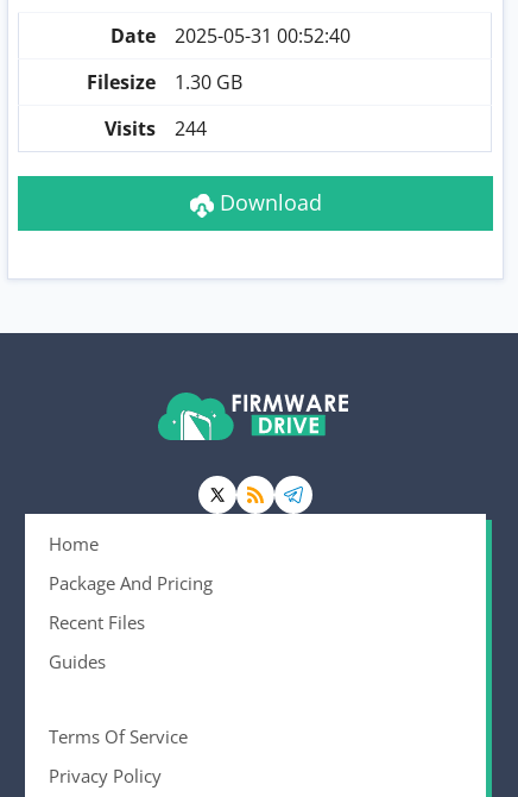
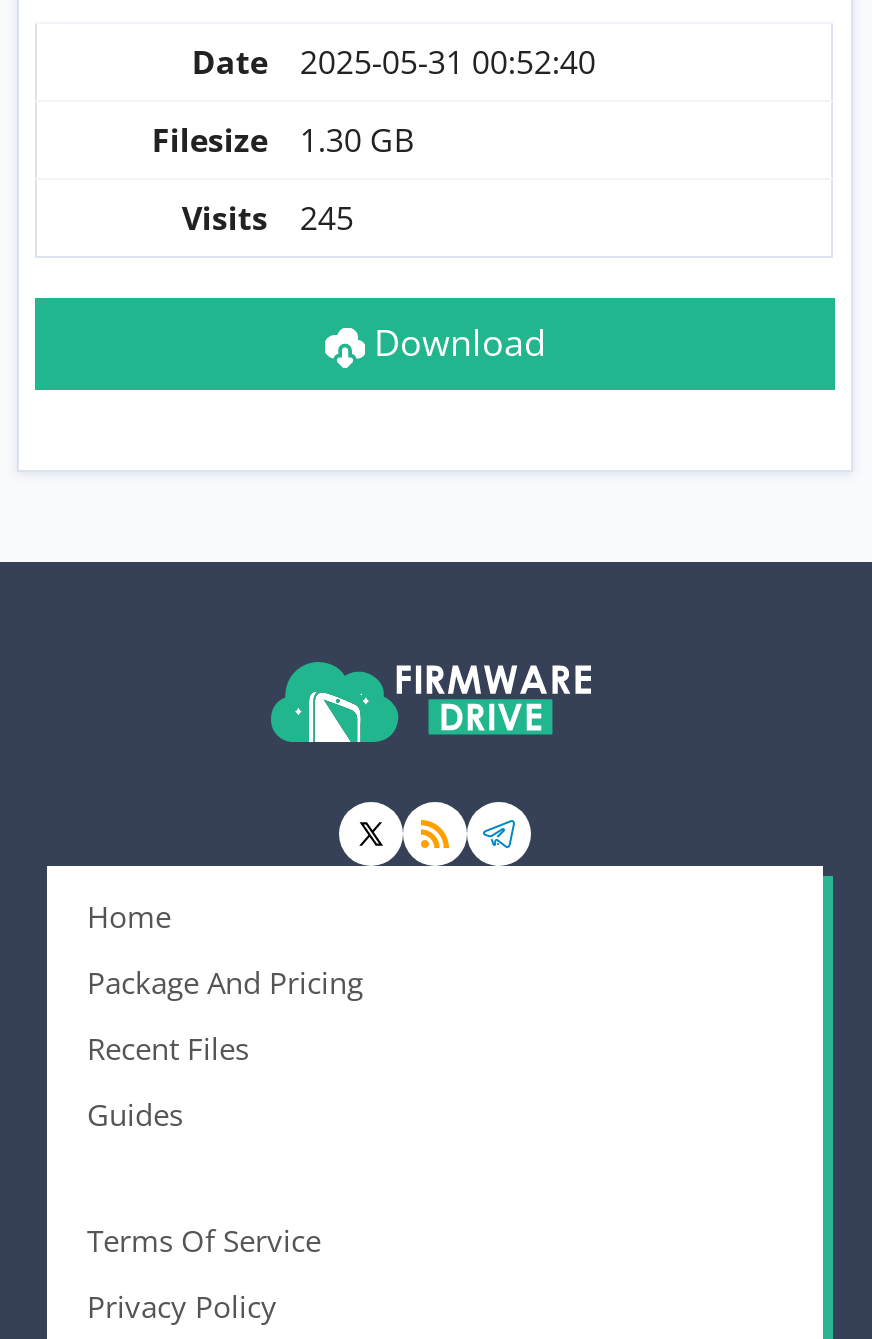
- Visits 244
+ Visits 245
